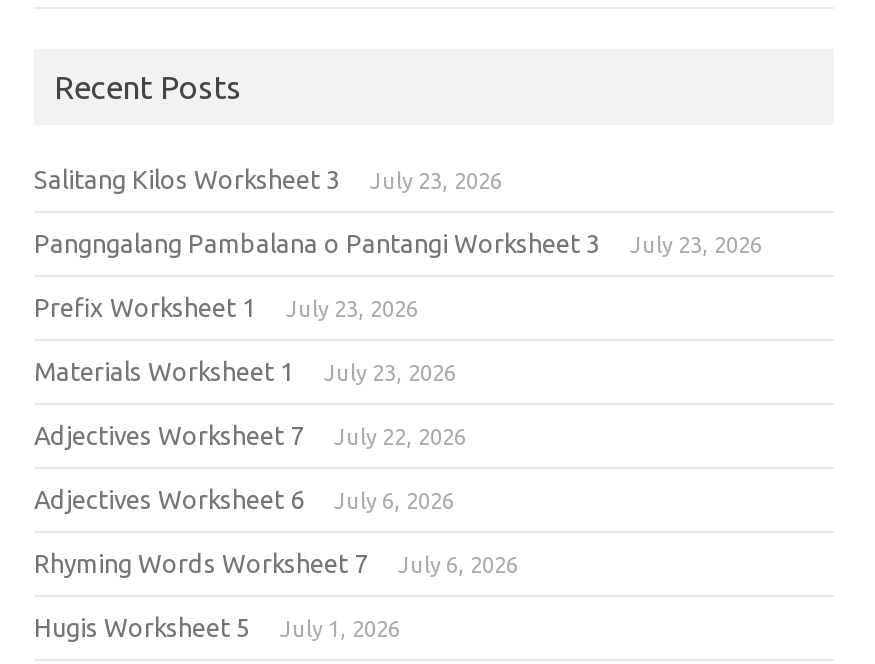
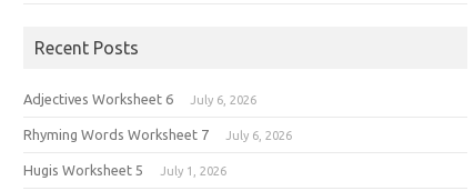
- Salitang Kilos Worksheet 3
- July 23, 2026
- Pangngalang Pambalana o Pantangi Worksheet 3
- July 23, 2026
- Prefix Worksheet 1
- July 23, 2026
- Materials Worksheet 1
- July 23, 2026
- Adjectives Worksheet 7
- July 22, 2026
